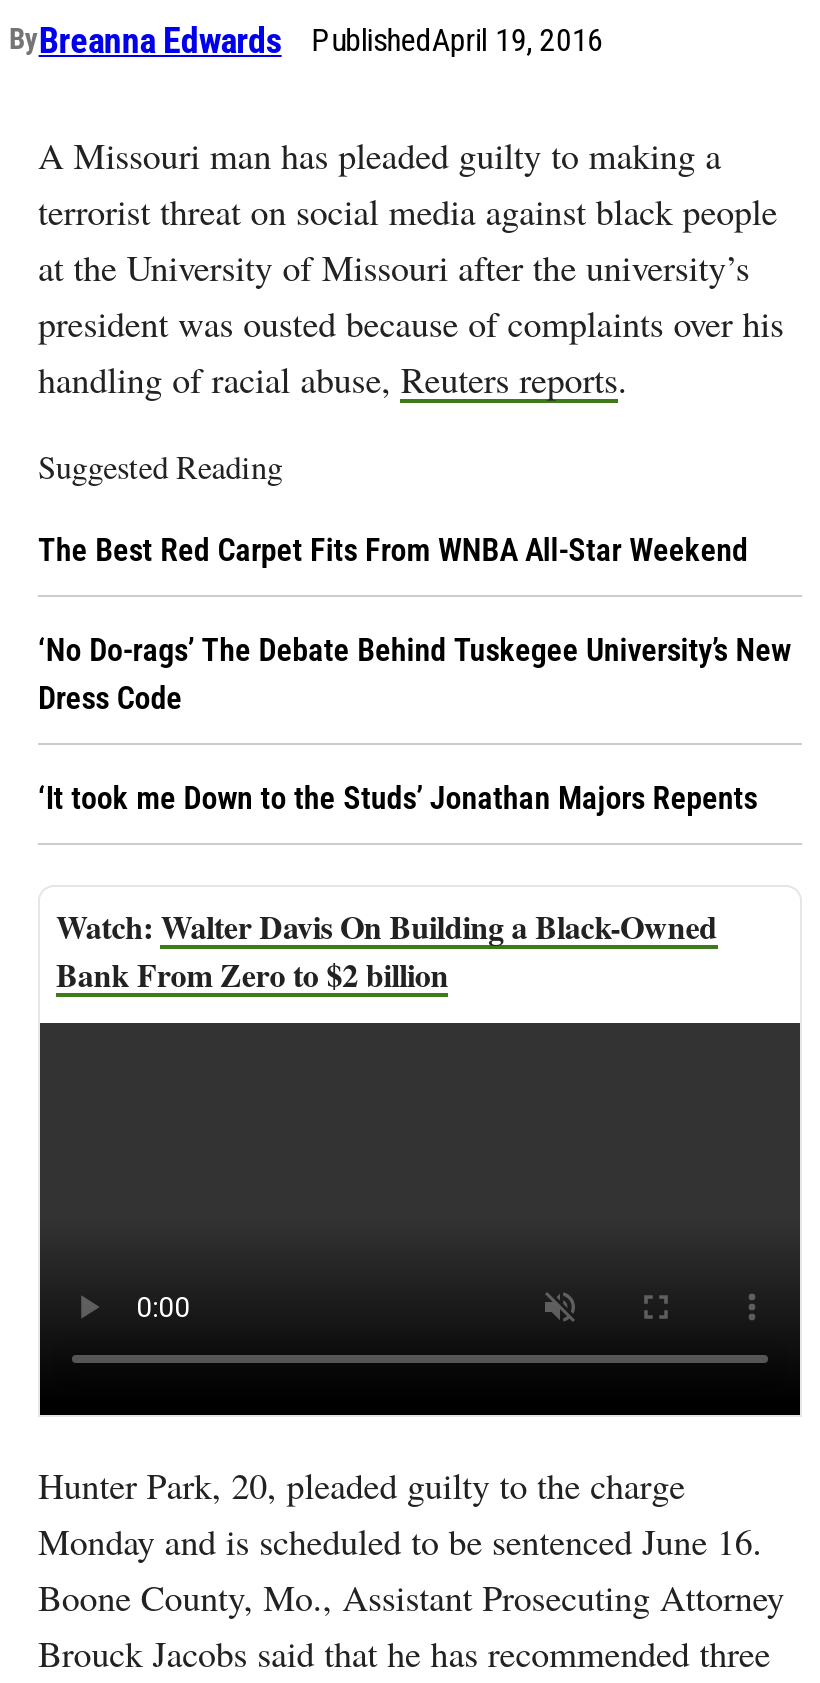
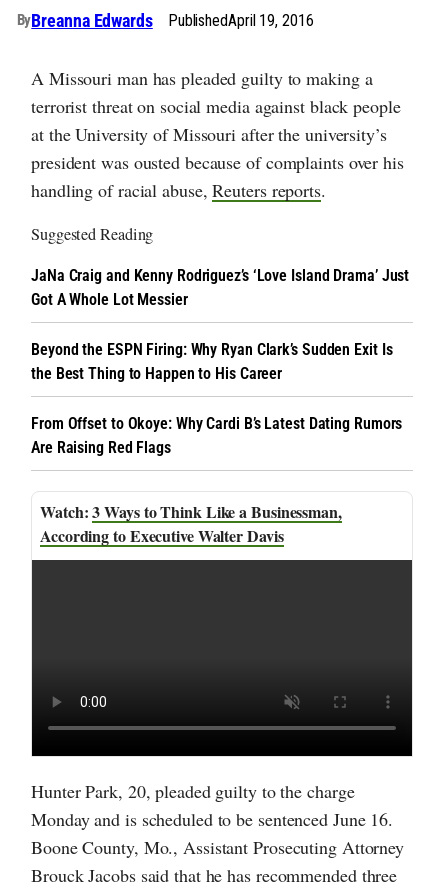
- The Best Red Carpet Fits From WNBA All-Star Weekend
+ JaNa Craig and Kenny Rodriguez’s ‘Love Island Drama’ Just
+ Got A Whole Lot Messier

- ‘No Do-rags’ The Debate Behind Tuskegee University’s New
- Dress Code
+ Beyond the ESPN Firing: Why Ryan Clark’s Sudden Exit Is
+ the Best Thing to Happen to His Career

- ‘It took me Down to the Studs’ Jonathan Majors Repents
+ From Offset to Okoye: Why Cardi B’s Latest Dating Rumors
+ Are Raising Red Flags

- Walter Davis On Building a Black-Owned
- Bank From Zero to $2 billion
+ 3 Ways to Think Like a Businessman,
+ According to Executive Walter Davis
